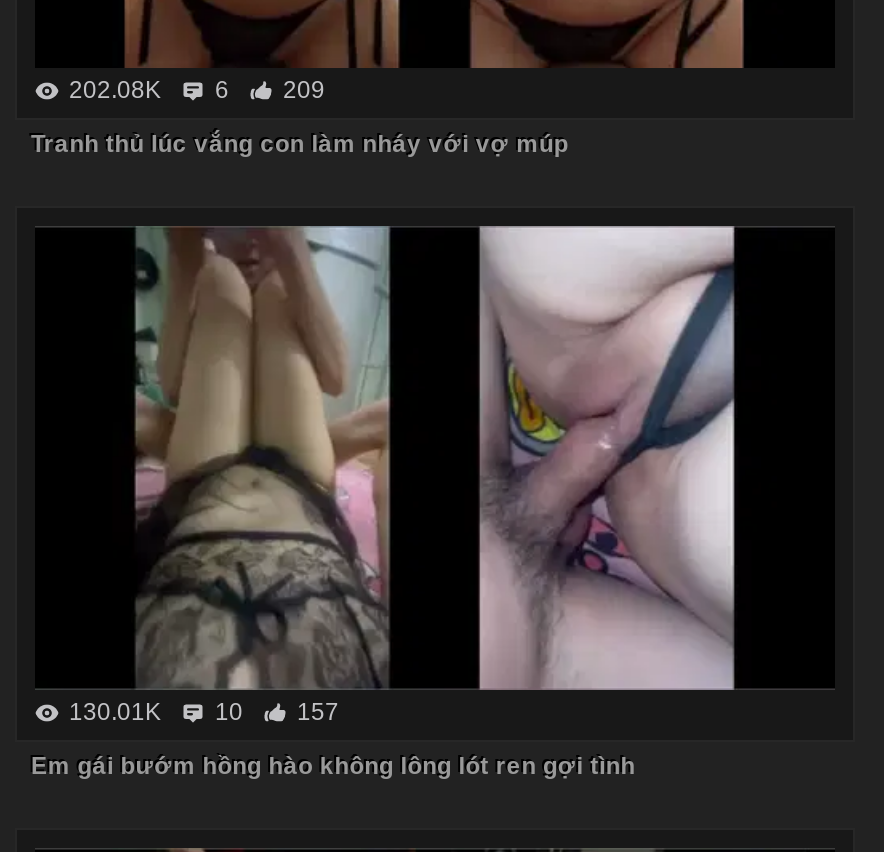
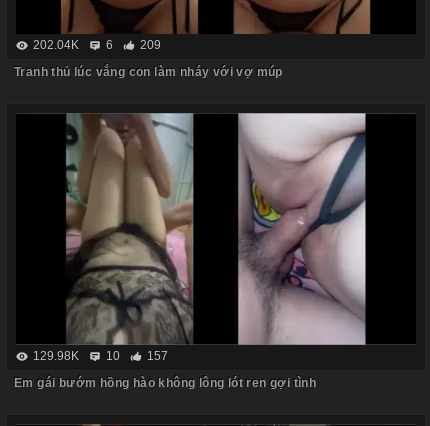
- 202.08K 6 209
+ 202.04K 6 209

- 130.01K 10 157
+ 129.98K 10 157
